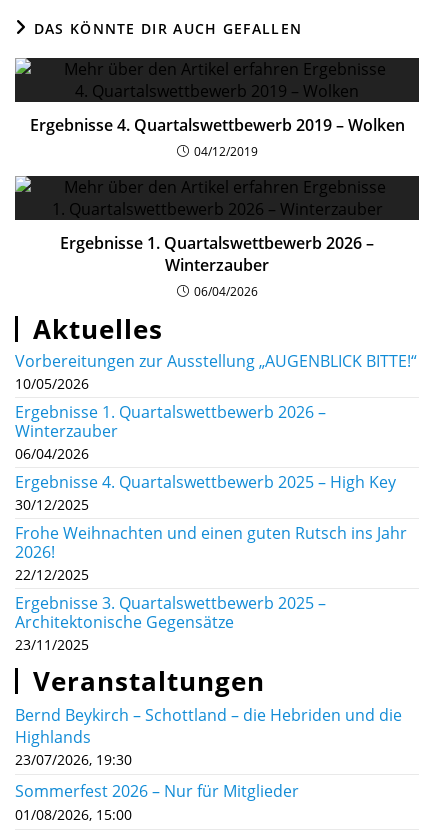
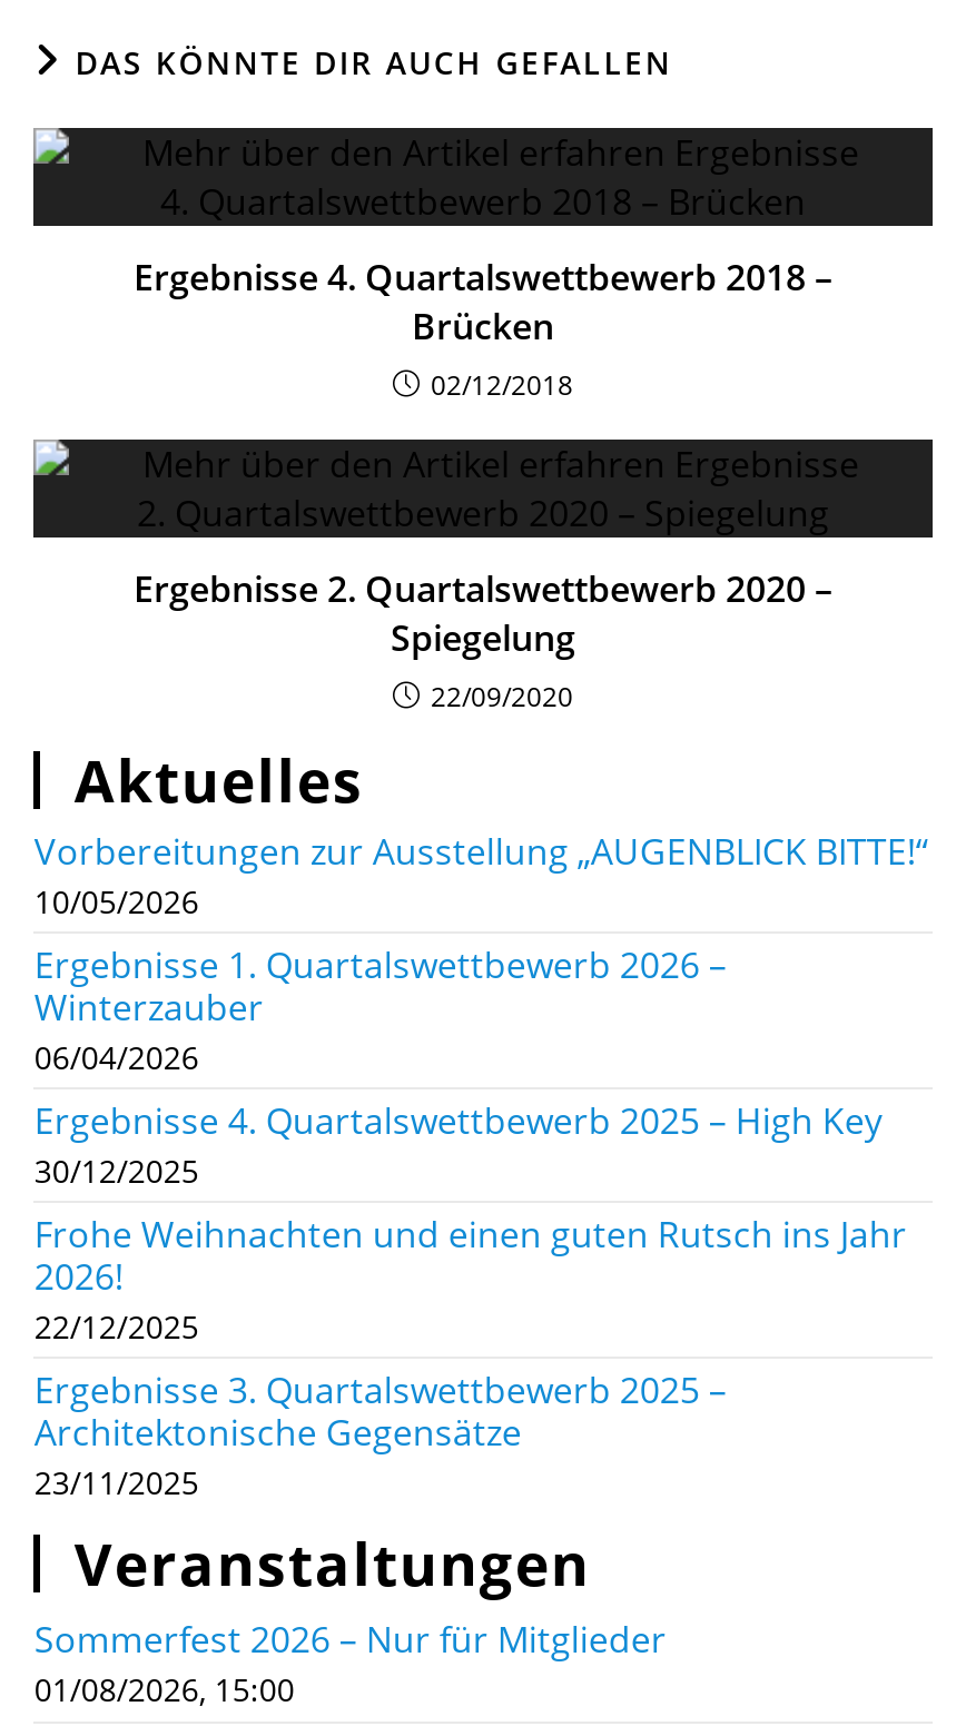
- Ergebnisse 4. Quartalswettbewerb 2019 – Wolken
- 04/12/2019
+ Ergebnisse 4. Quartalswettbewerb 2018 –
+ Brücken
+ 02/12/2018

- Ergebnisse 1. Quartalswettbewerb 2026 –
- Winterzauber
- 06/04/2026
+ Ergebnisse 2. Quartalswettbewerb 2020 –
+ Spiegelung
+ 22/09/2020

moved down: Aktuelles | Vorbereitungen zur Ausstellung „AUGENBLICK BITTE!“ | 10/05/2026 | ... | 23/11/2025 | Veranstaltungen

- Bernd Beykirch – Schottland – die Hebriden und die
- Highlands
- 23/07/2026, 19:30
